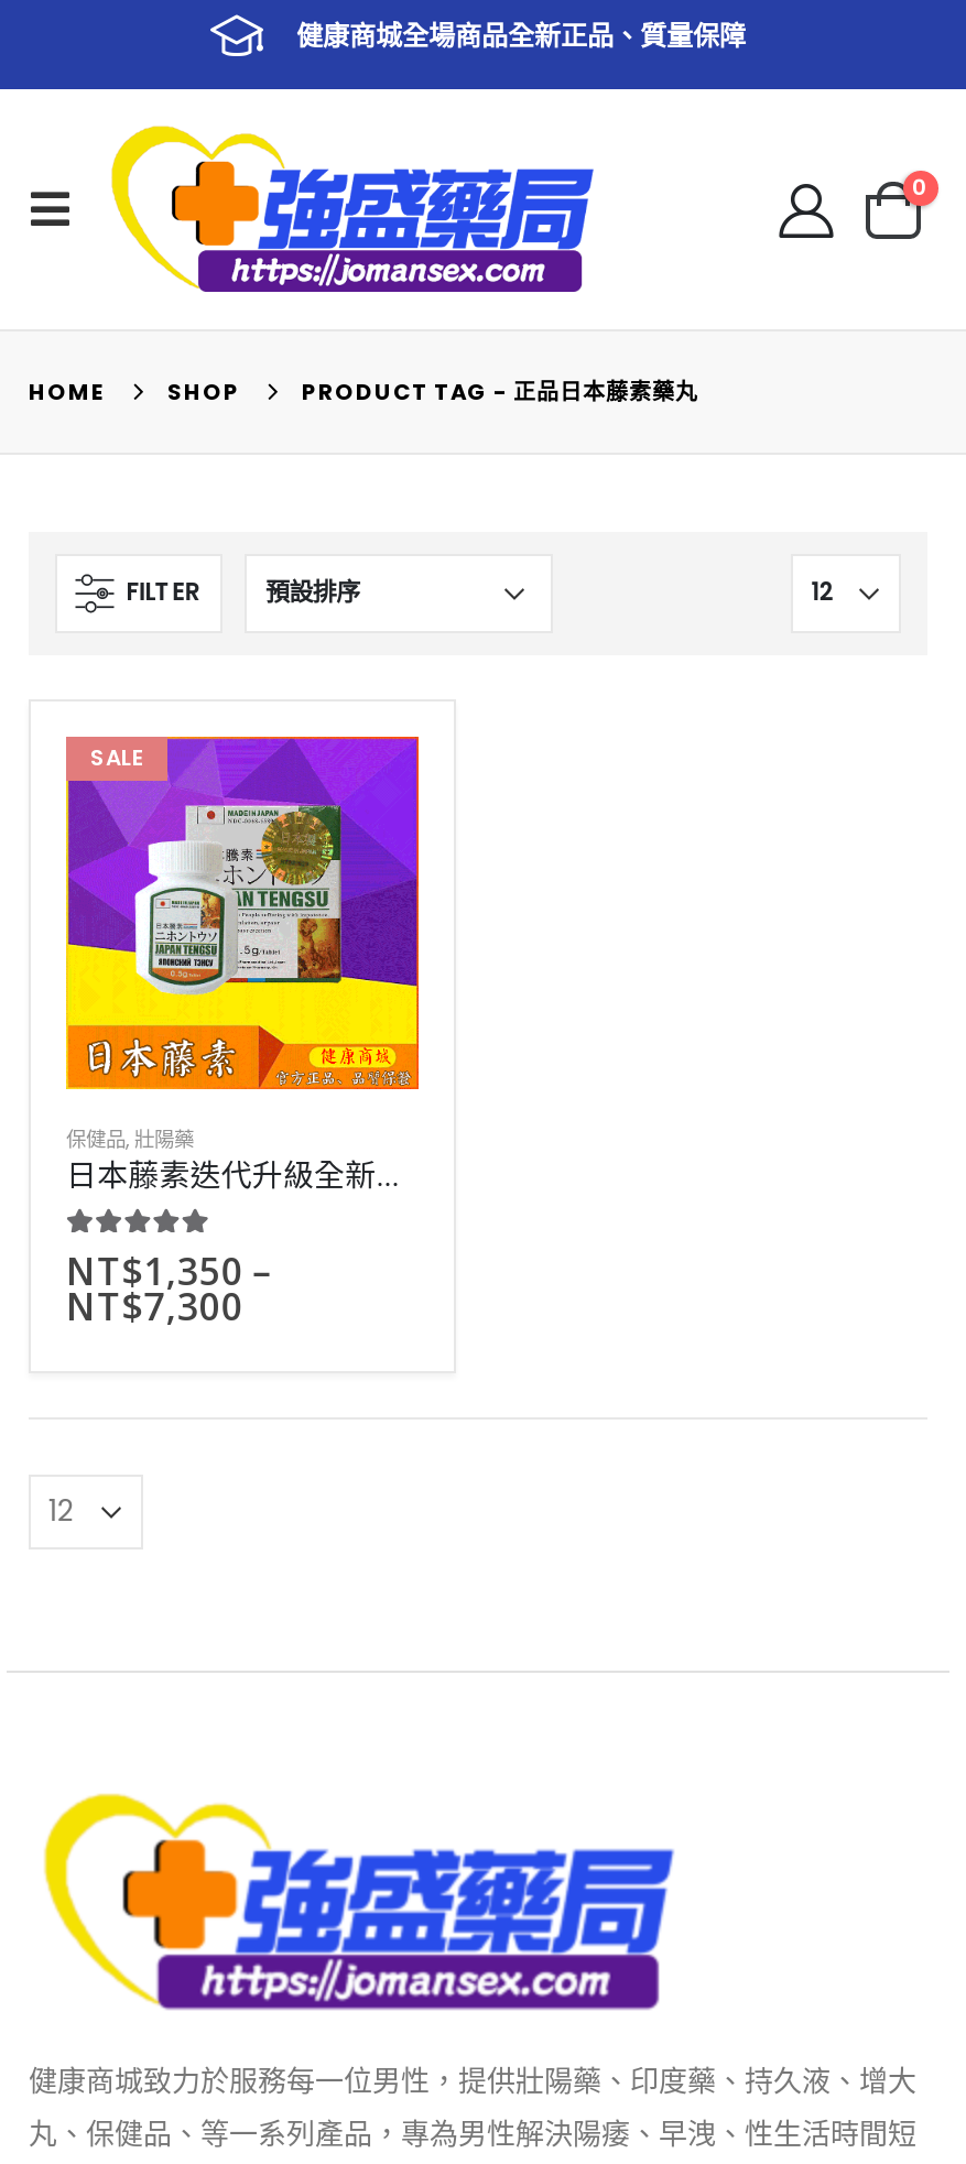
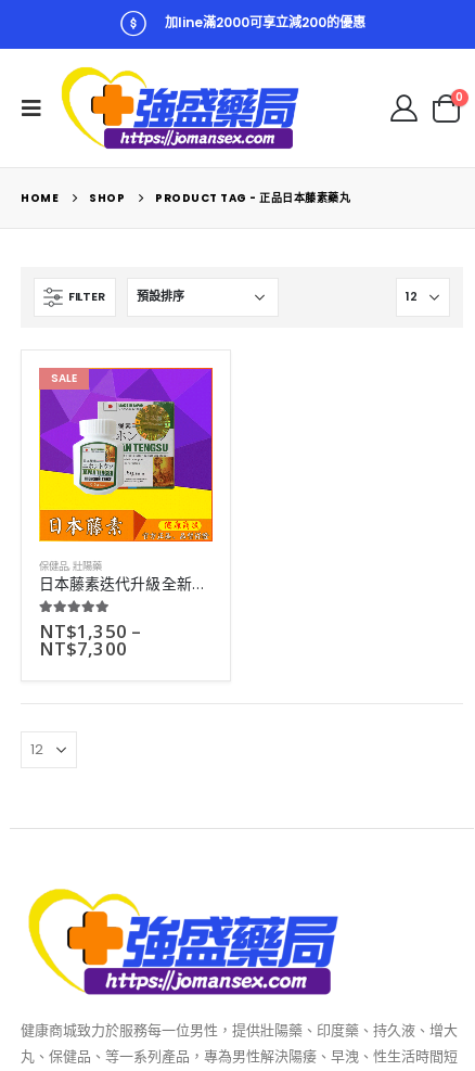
- 健康商城全場商品全新正品、質量保障
+ 加line滿2000可享立減200的優惠
